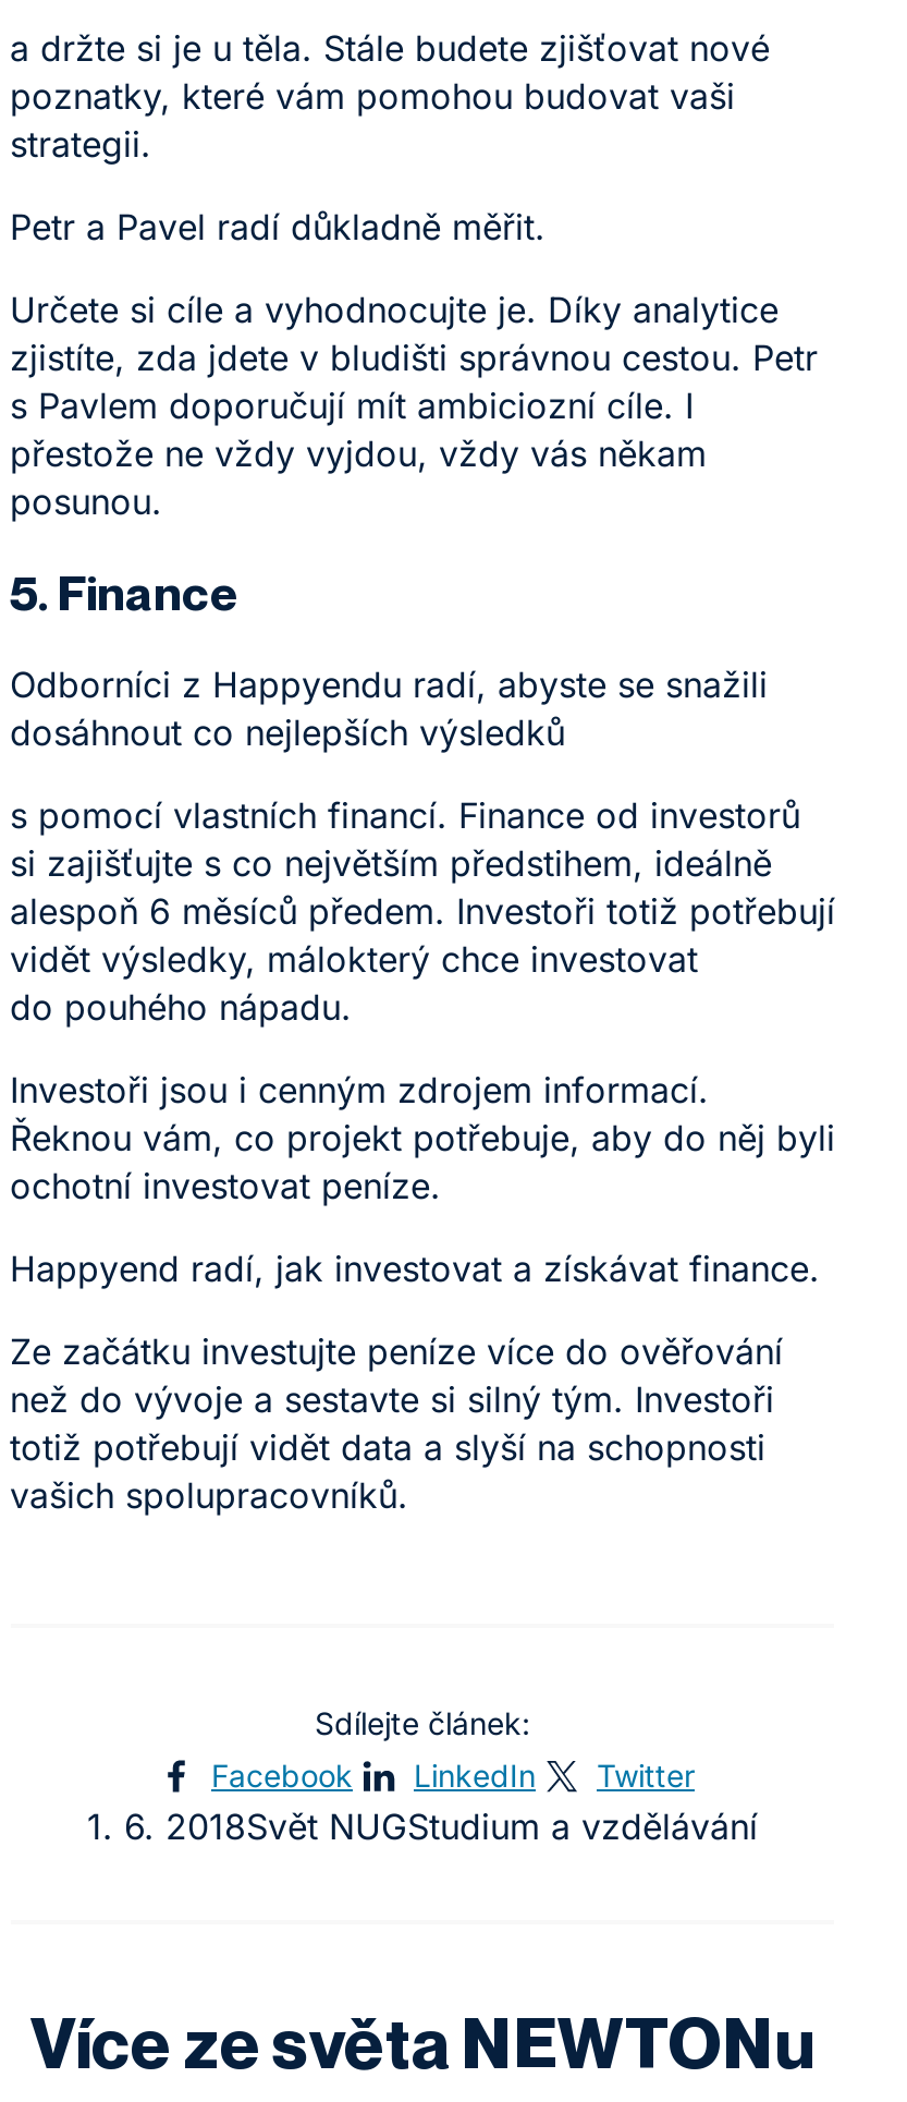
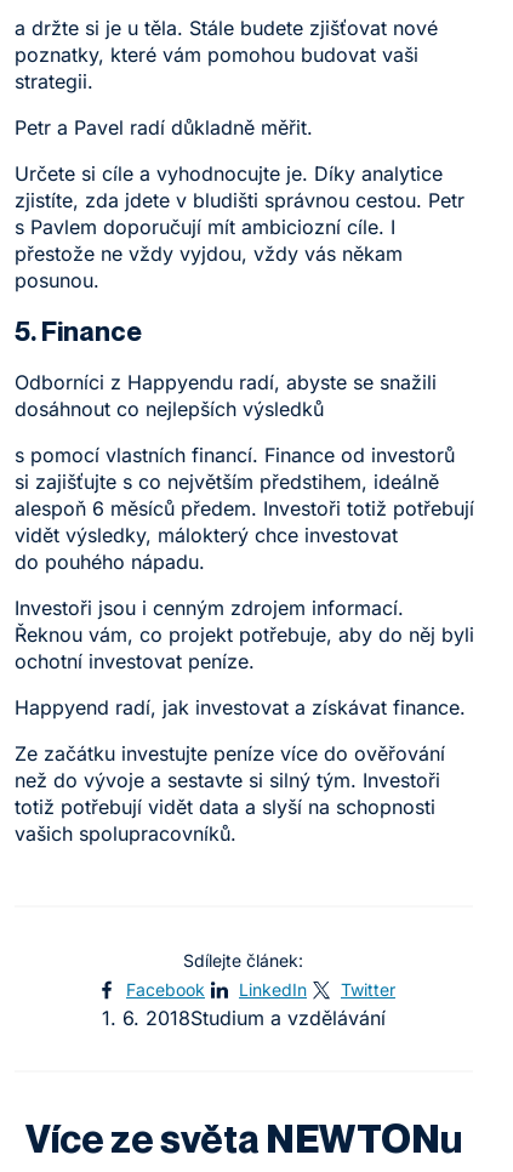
- 1. 6. 2018Svět NUGStudium a vzdělávání
+ 1. 6. 2018Studium a vzdělávání
